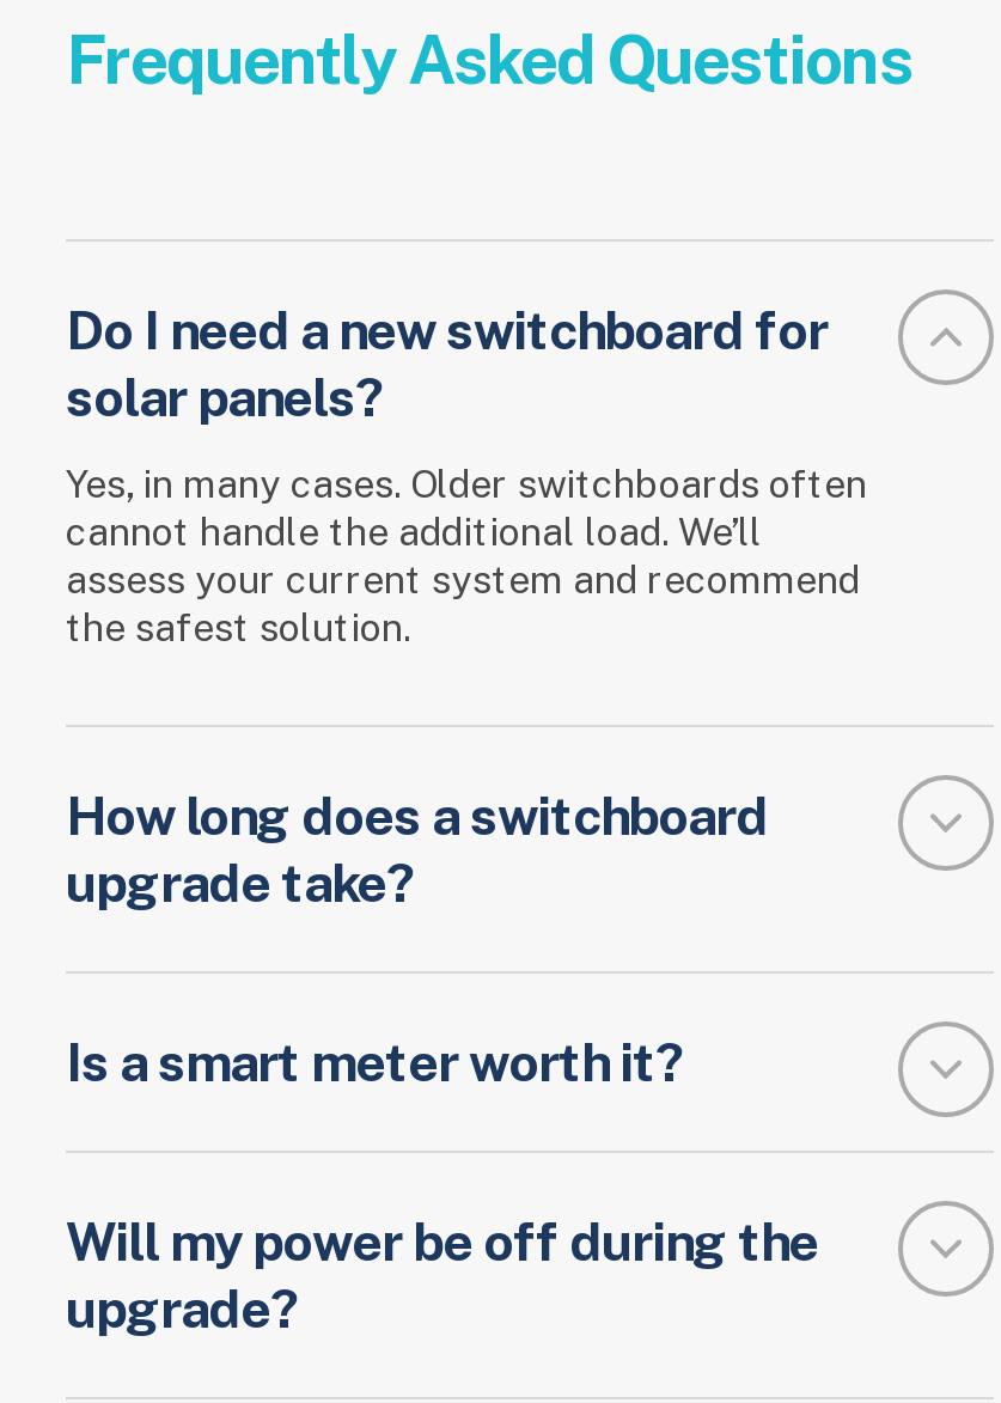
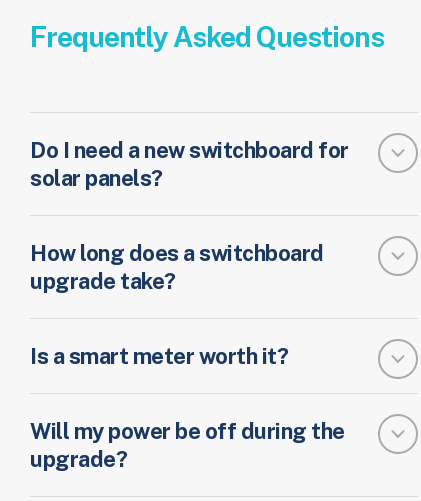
- Yes, in many cases. Older switchboards often
- cannot handle the additional load. We’ll
- assess your current system and recommend
- the safest solution.
